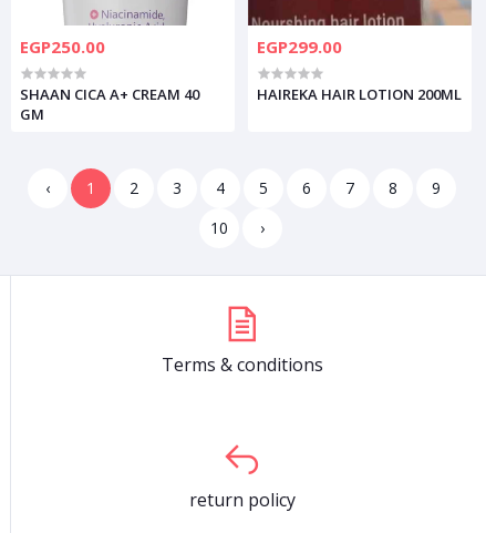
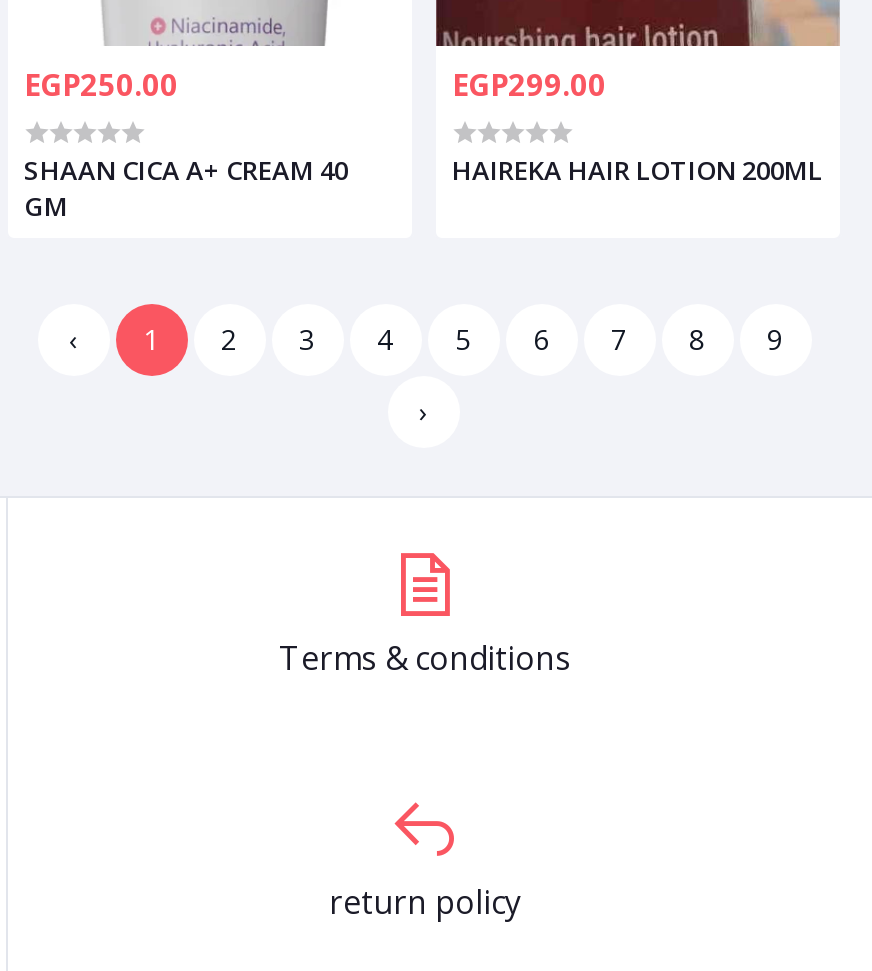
- 10
